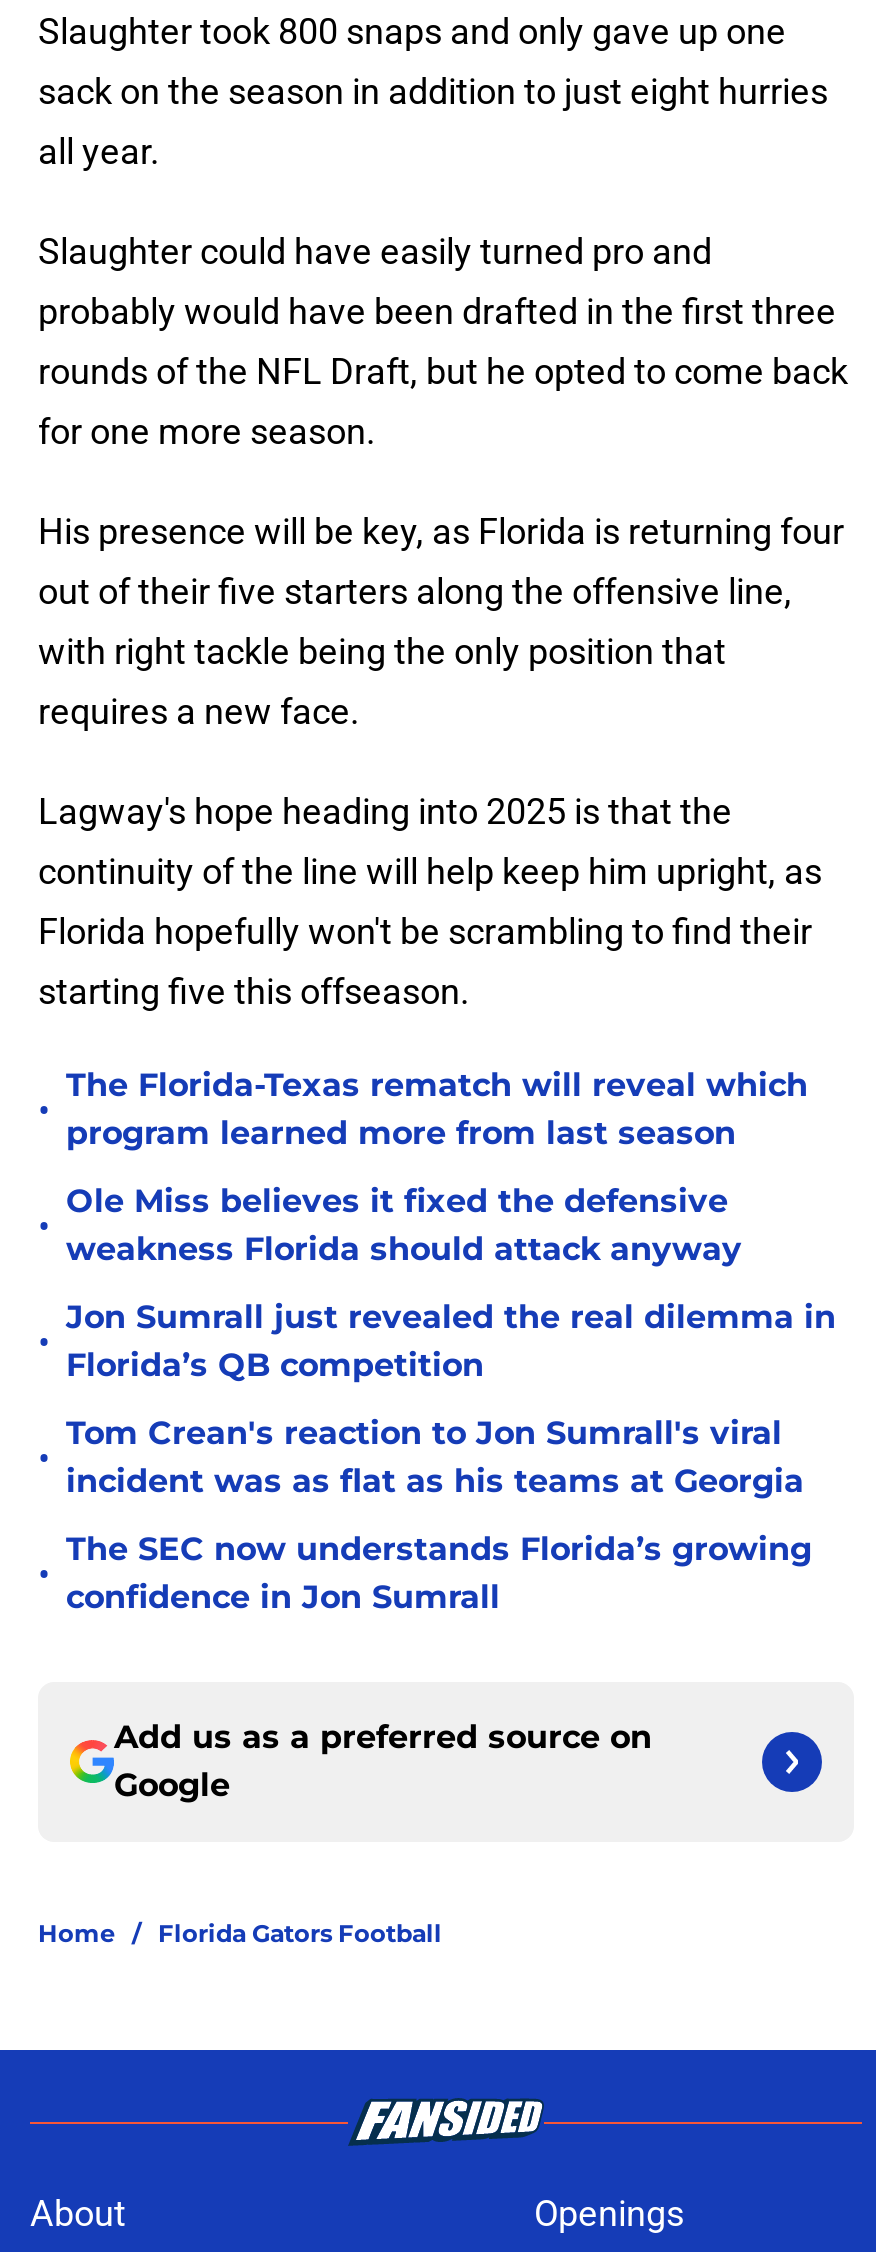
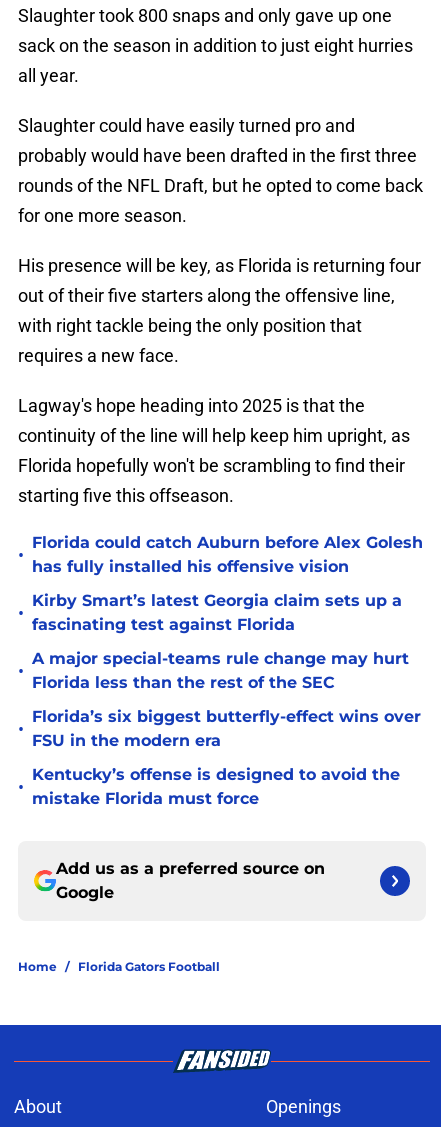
- The Florida-Texas rematch will reveal which
- program learned more from last season
+ Florida could catch Auburn before Alex Golesh
+ has fully installed his offensive vision

- Ole Miss believes it fixed the defensive
- weakness Florida should attack anyway
+ Kirby Smart’s latest Georgia claim sets up a
+ fascinating test against Florida

- Jon Sumrall just revealed the real dilemma in
- Florida’s QB competition
+ A major special-teams rule change may hurt
+ Florida less than the rest of the SEC

- Tom Crean's reaction to Jon Sumrall's viral
- incident was as flat as his teams at Georgia
+ Florida’s six biggest butterfly-effect wins over
+ FSU in the modern era

- The SEC now understands Florida’s growing
- confidence in Jon Sumrall
+ Kentucky’s offense is designed to avoid the
+ mistake Florida must force
